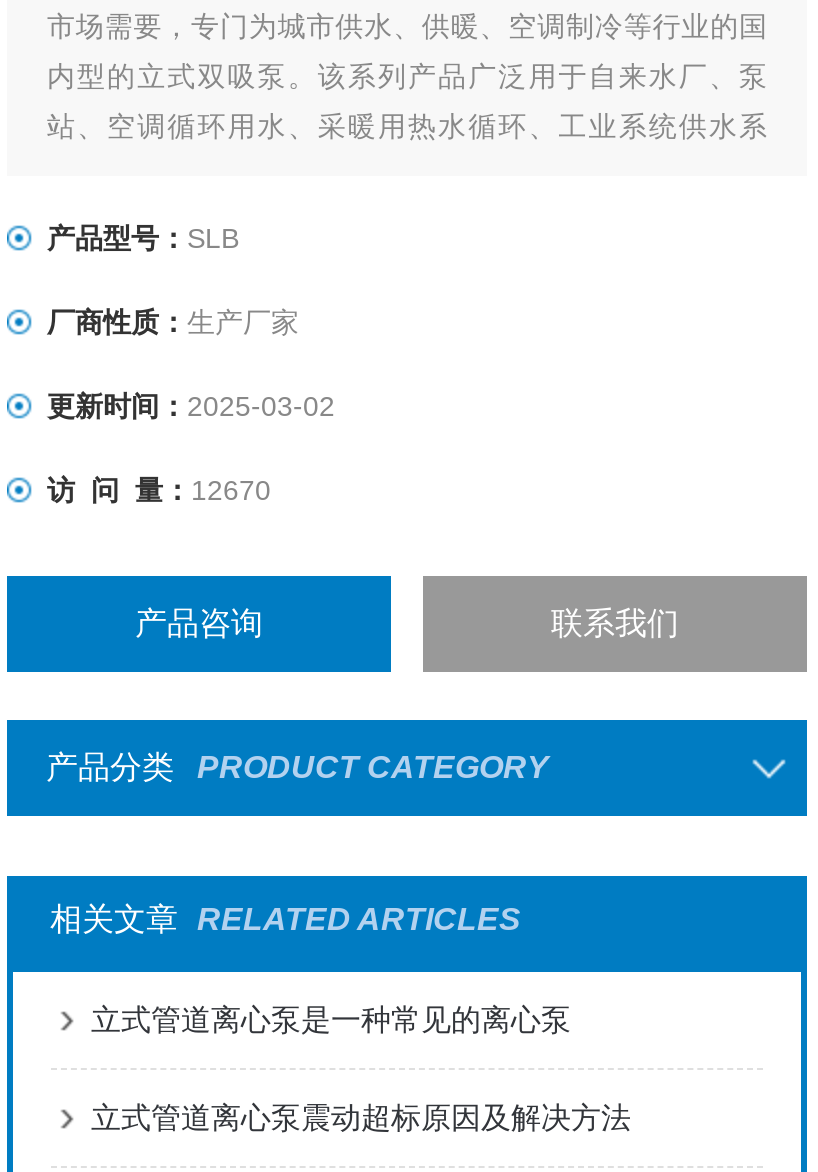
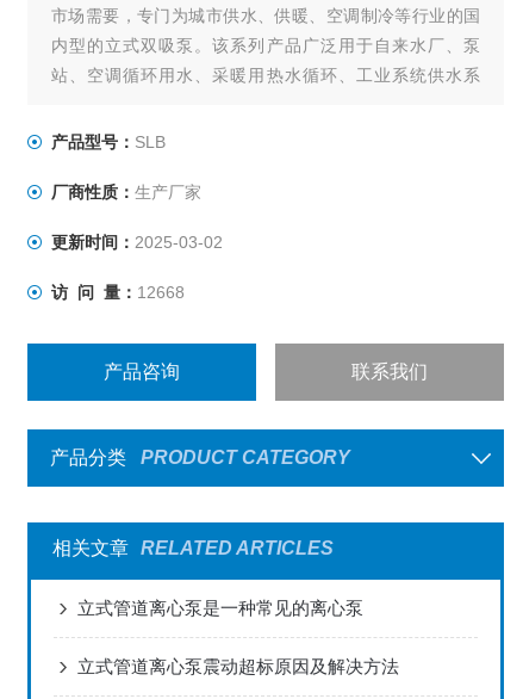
- 访 问 量：12670
+ 访 问 量：12668
